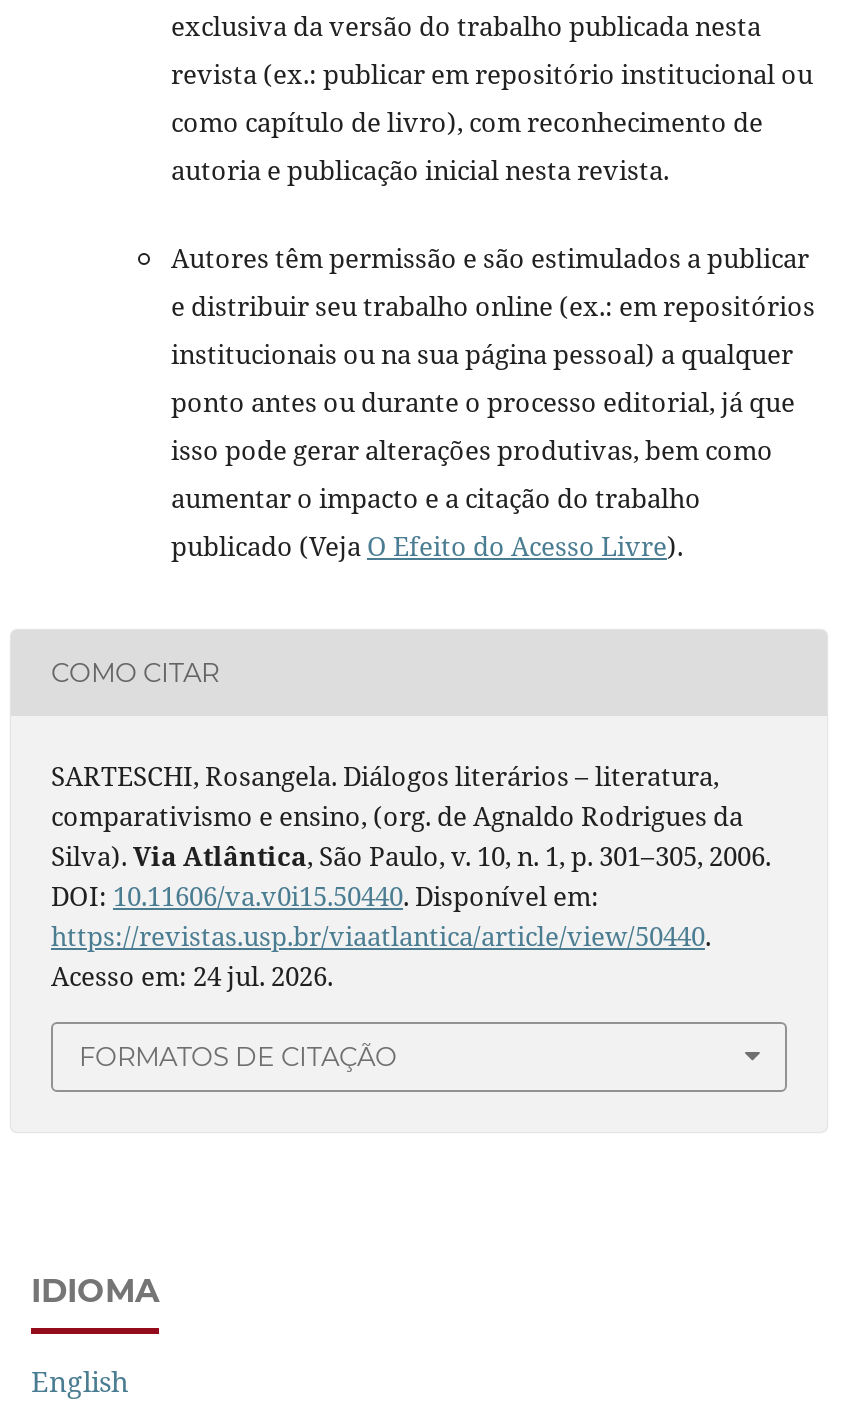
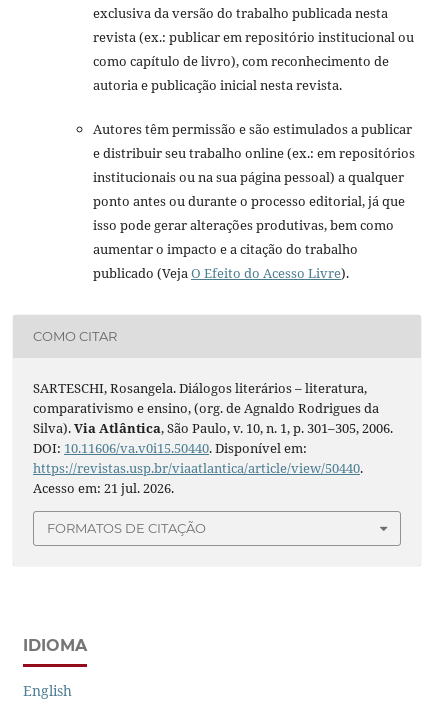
- Acesso em: 24 jul. 2026.
+ Acesso em: 21 jul. 2026.
